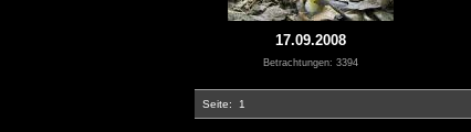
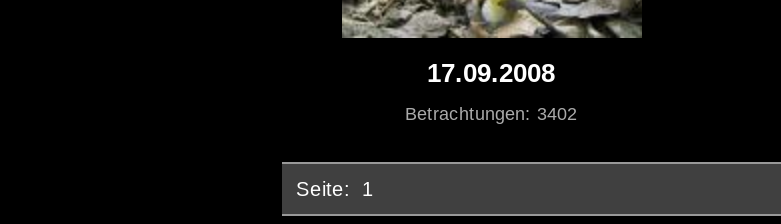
- Betrachtungen: 3394
+ Betrachtungen: 3402
